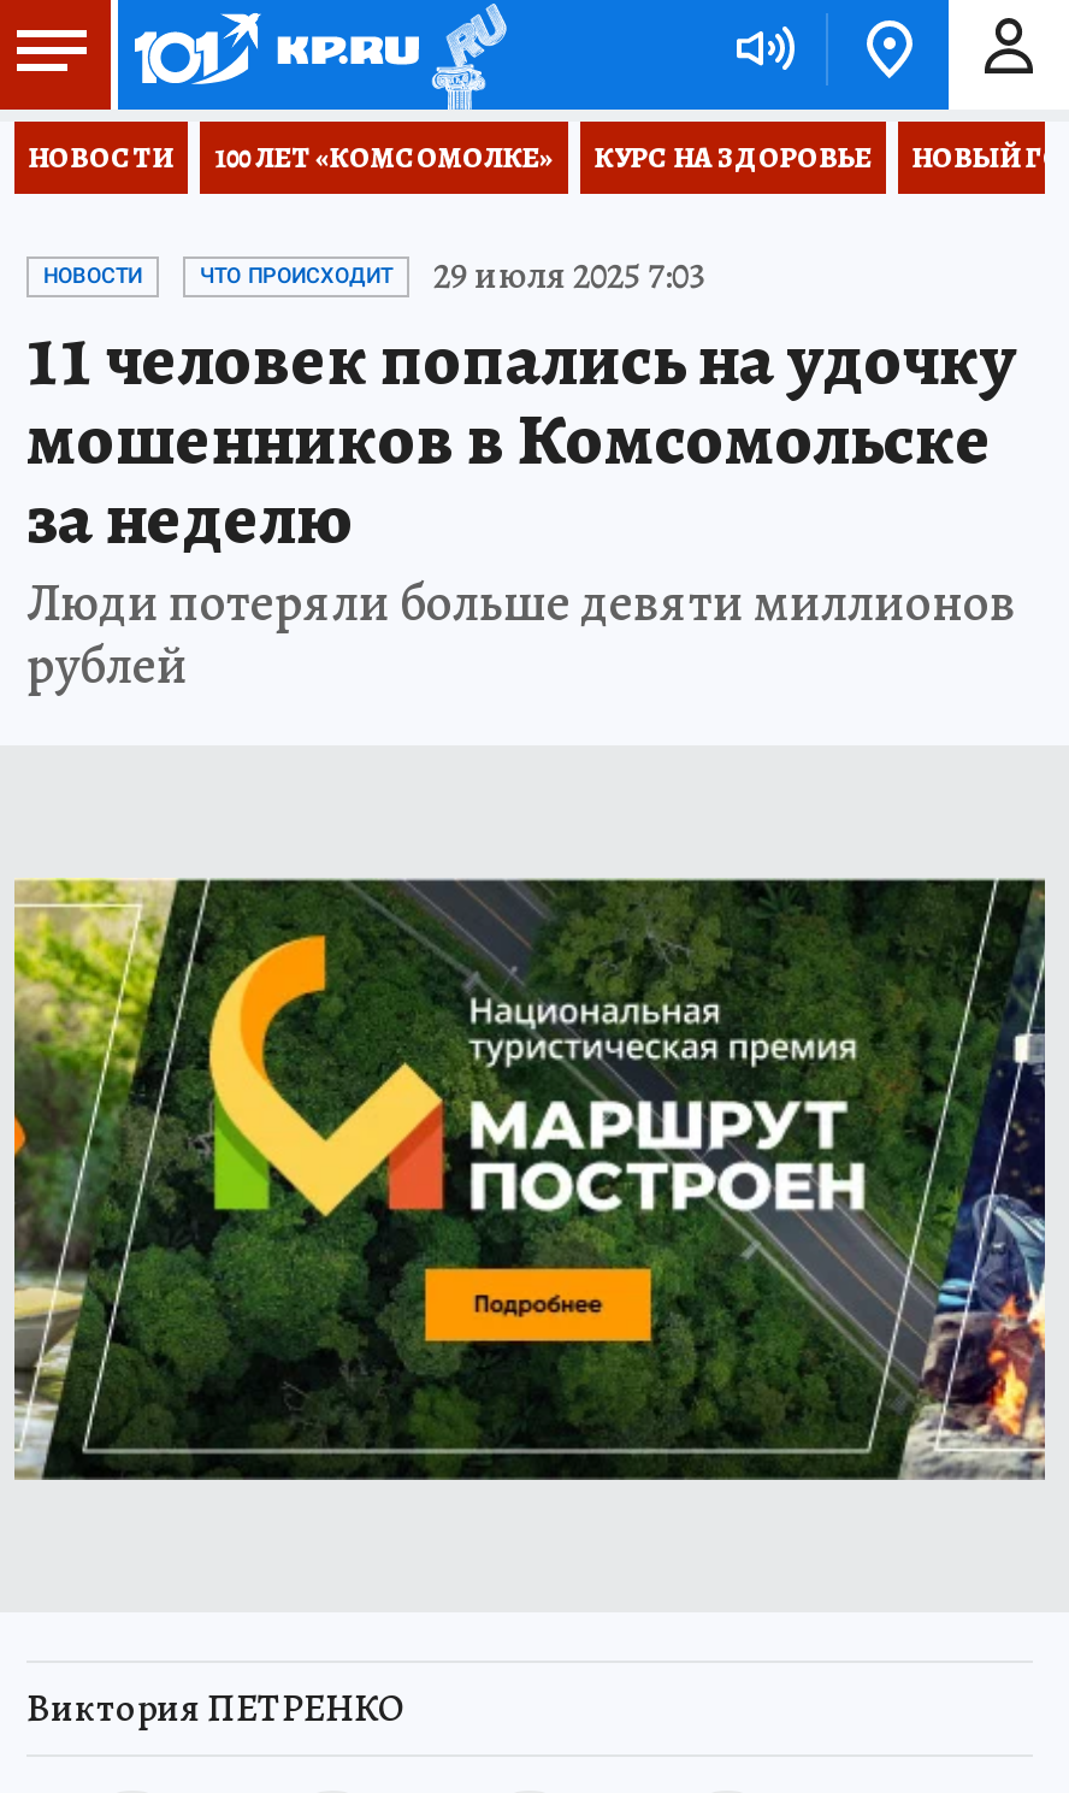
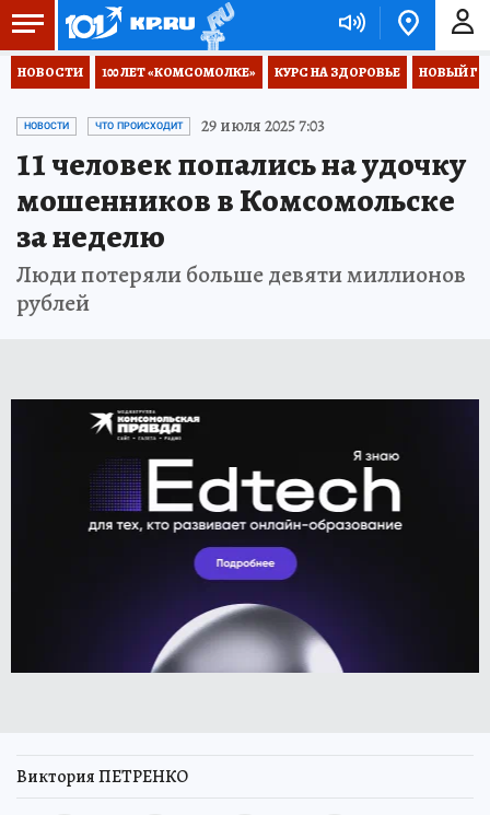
- [image]
+ [image]
